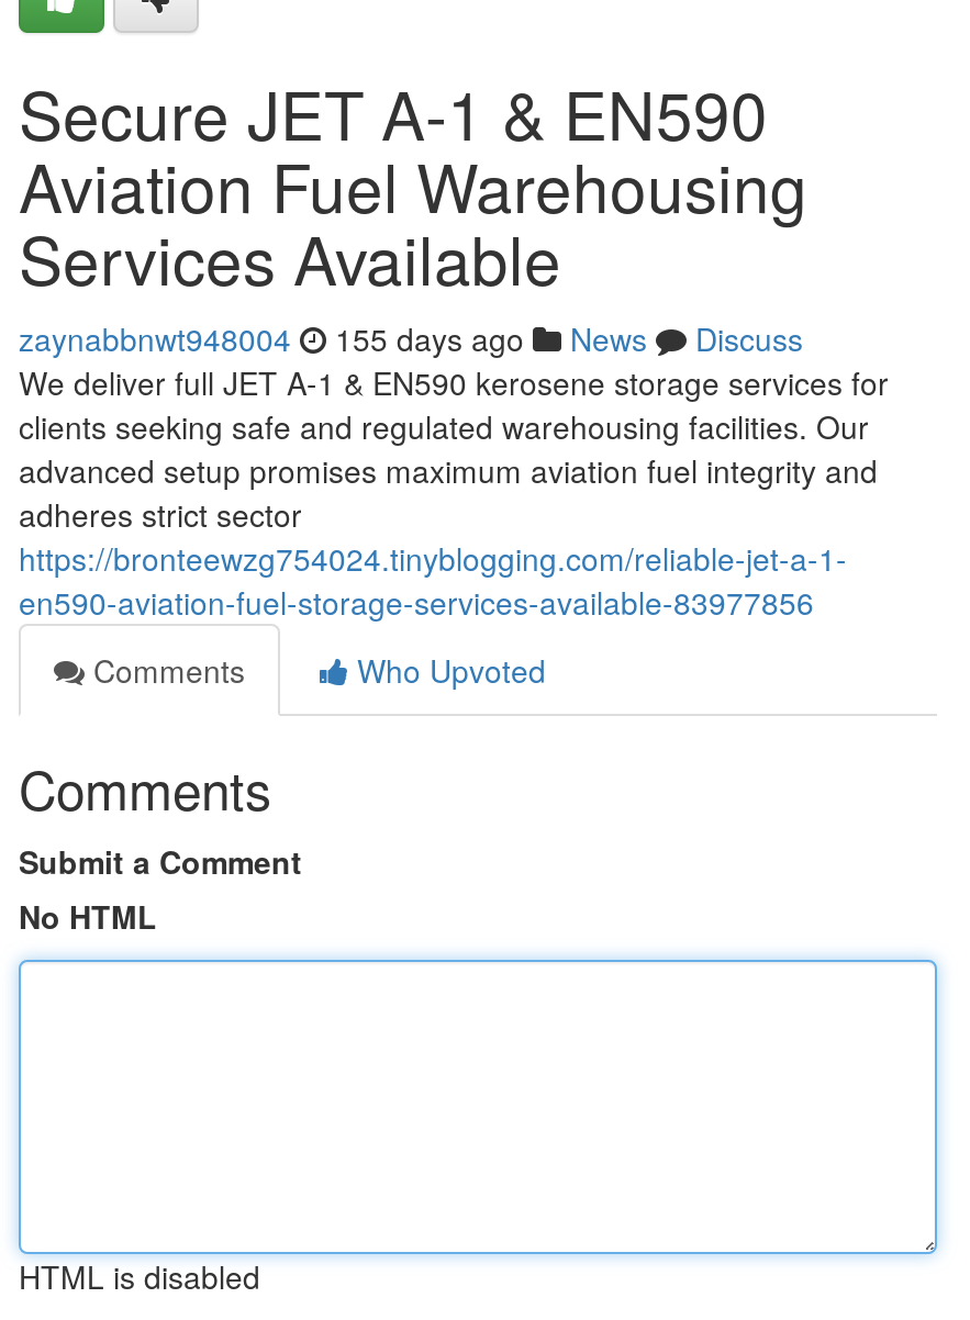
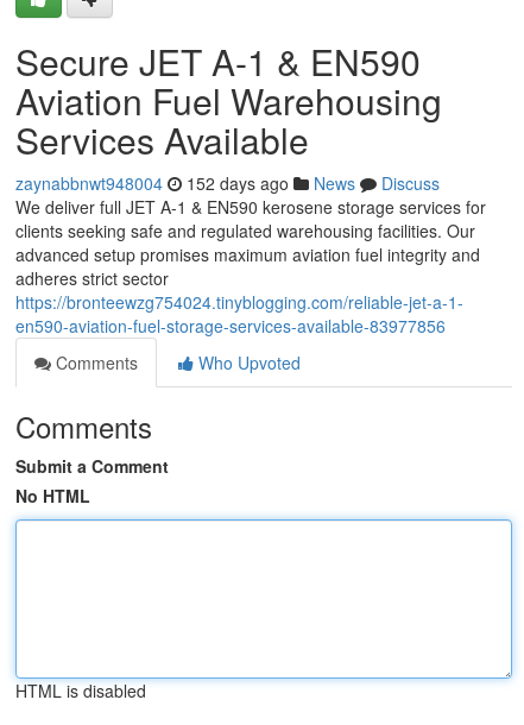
- zaynabbnwt948004 155 days ago News Discuss
+ zaynabbnwt948004 152 days ago News Discuss
